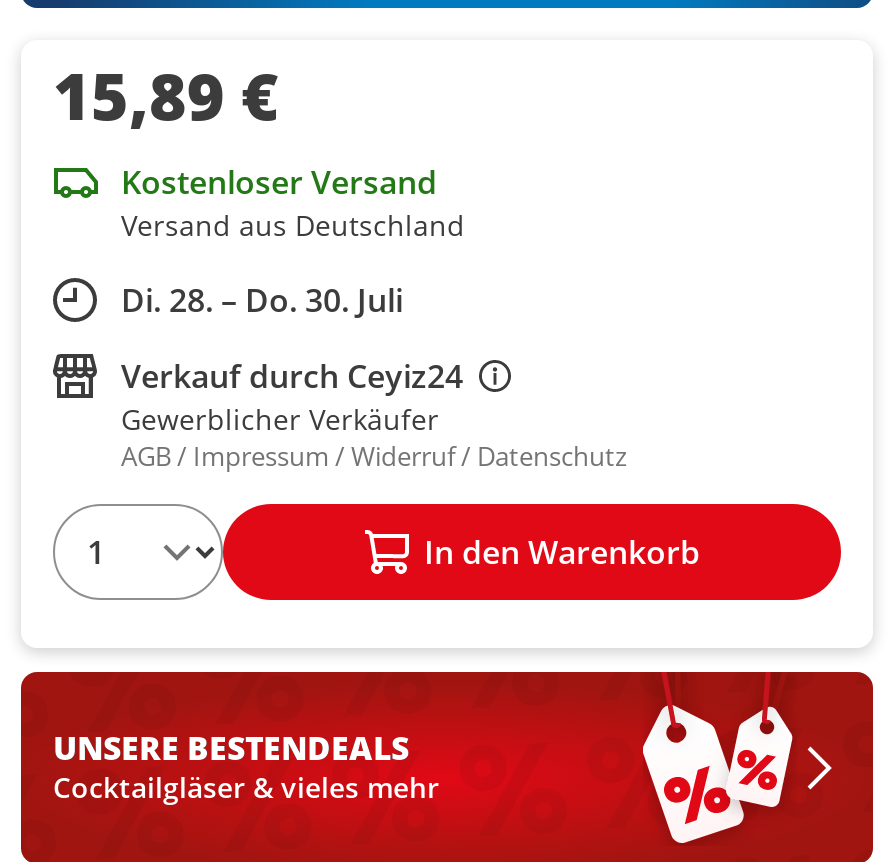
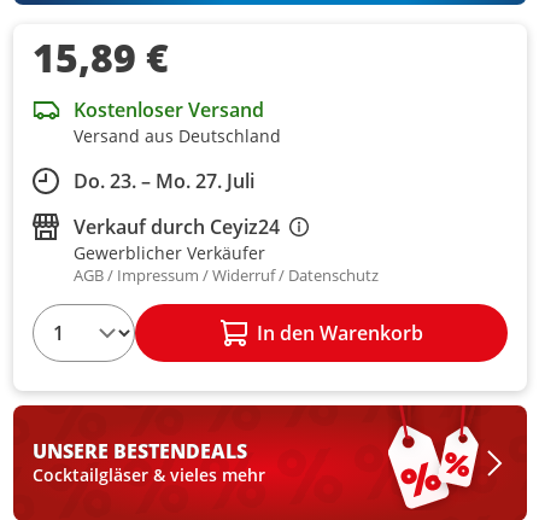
- Di. 28. – Do. 30. Juli
+ Do. 23. – Mo. 27. Juli
